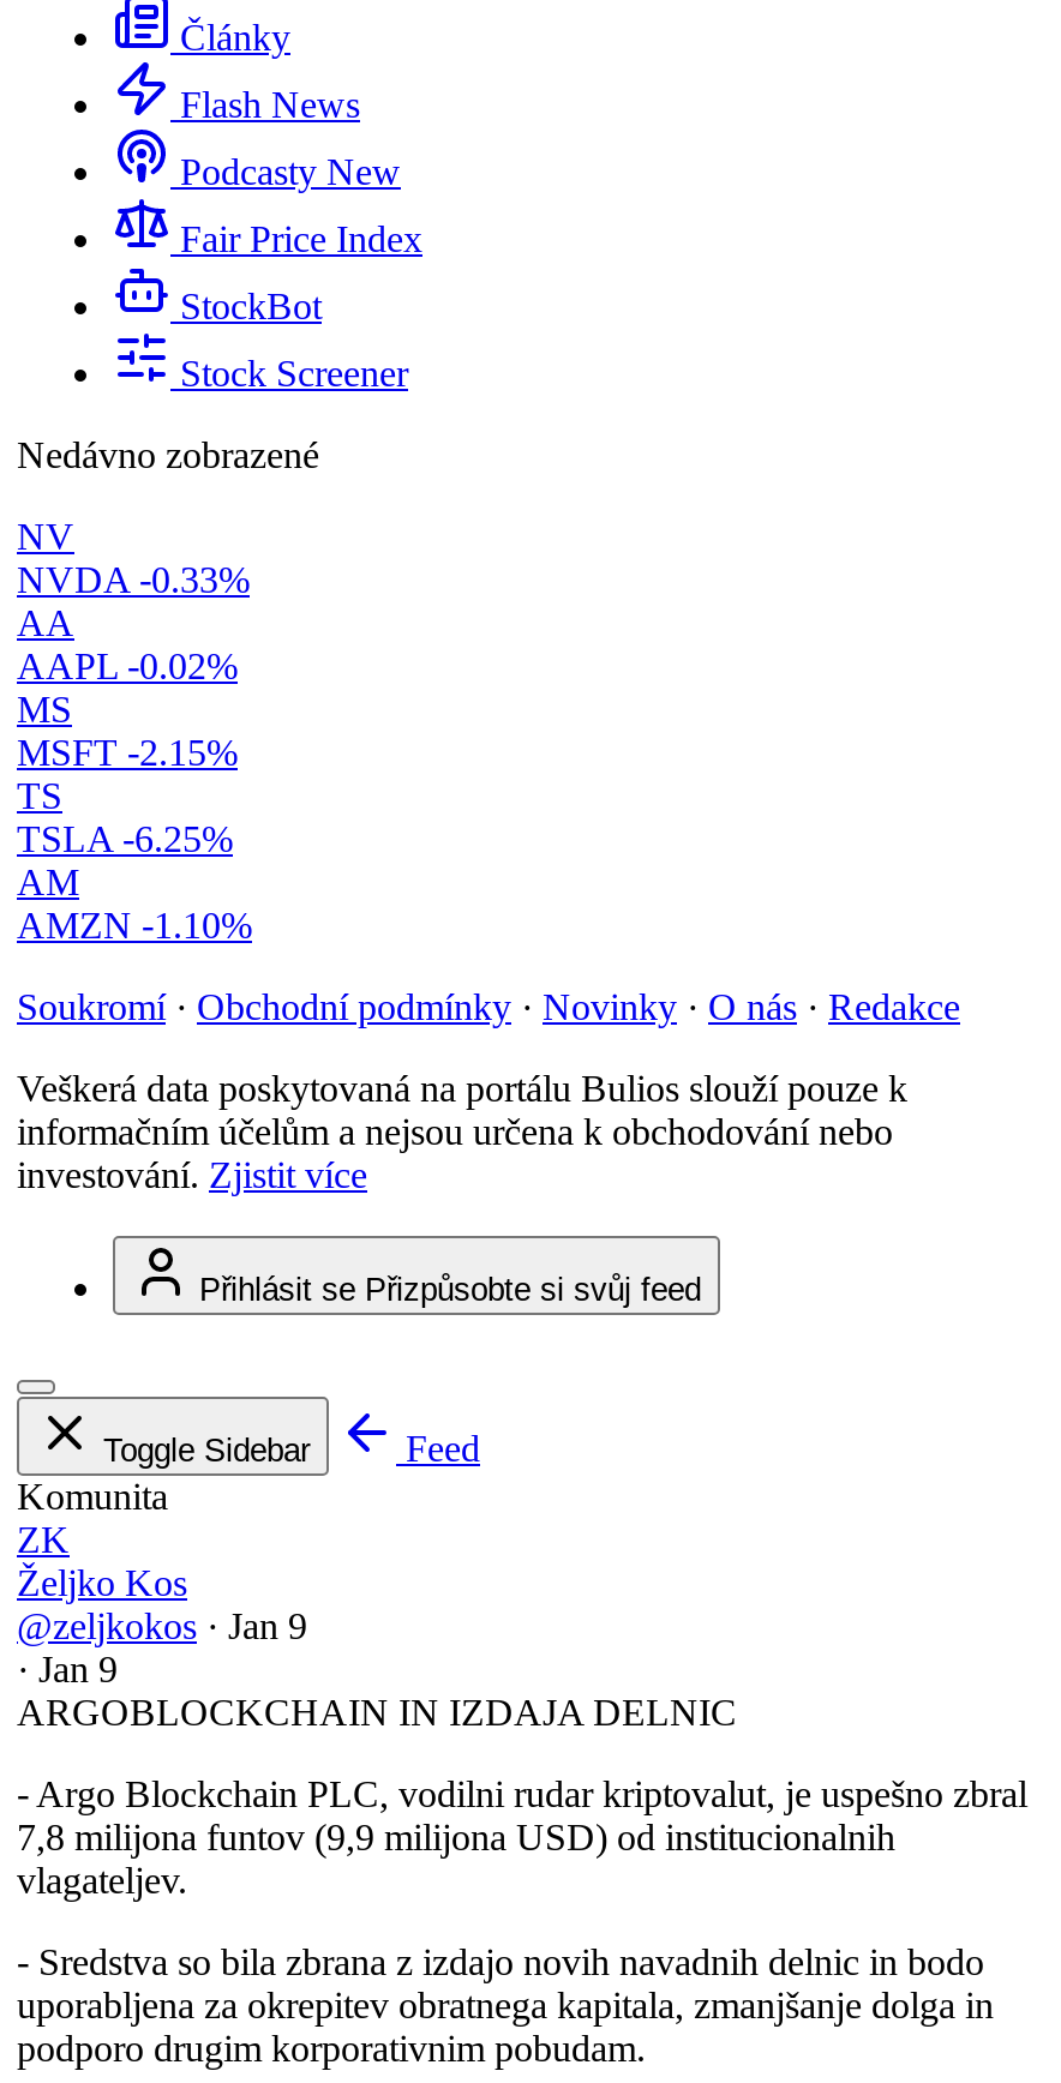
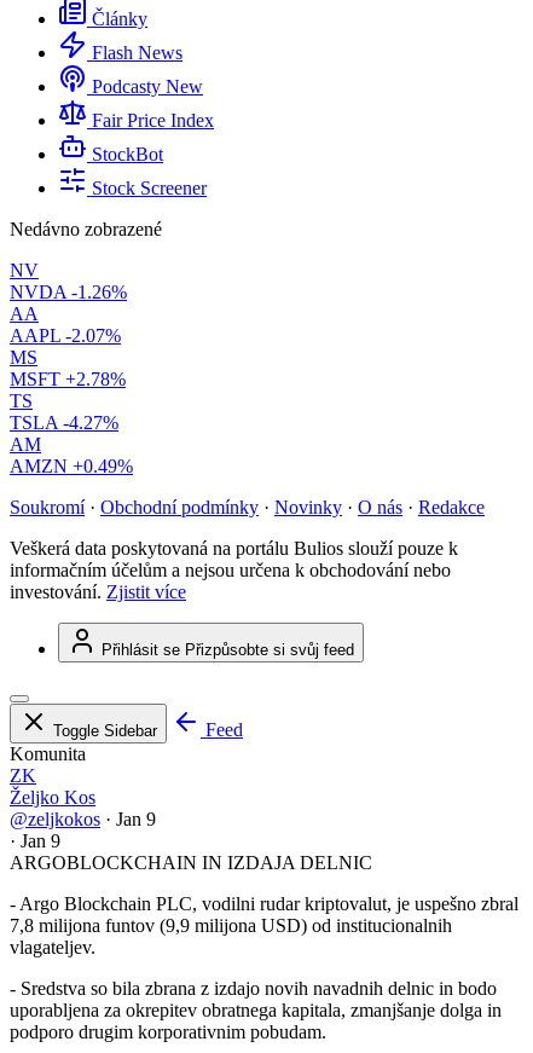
- NVDA -0.33%
+ NVDA -1.26%

- AAPL -0.02%
+ AAPL -2.07%

- MSFT -2.15%
+ MSFT +2.78%

- TSLA -6.25%
+ TSLA -4.27%

- AMZN -1.10%
+ AMZN +0.49%
